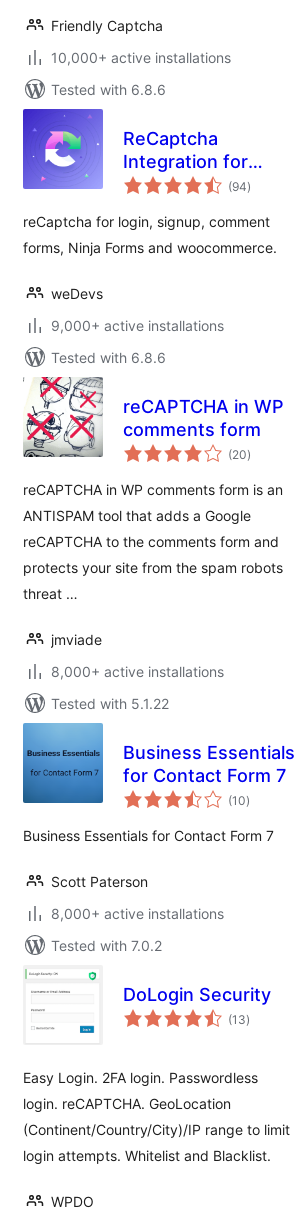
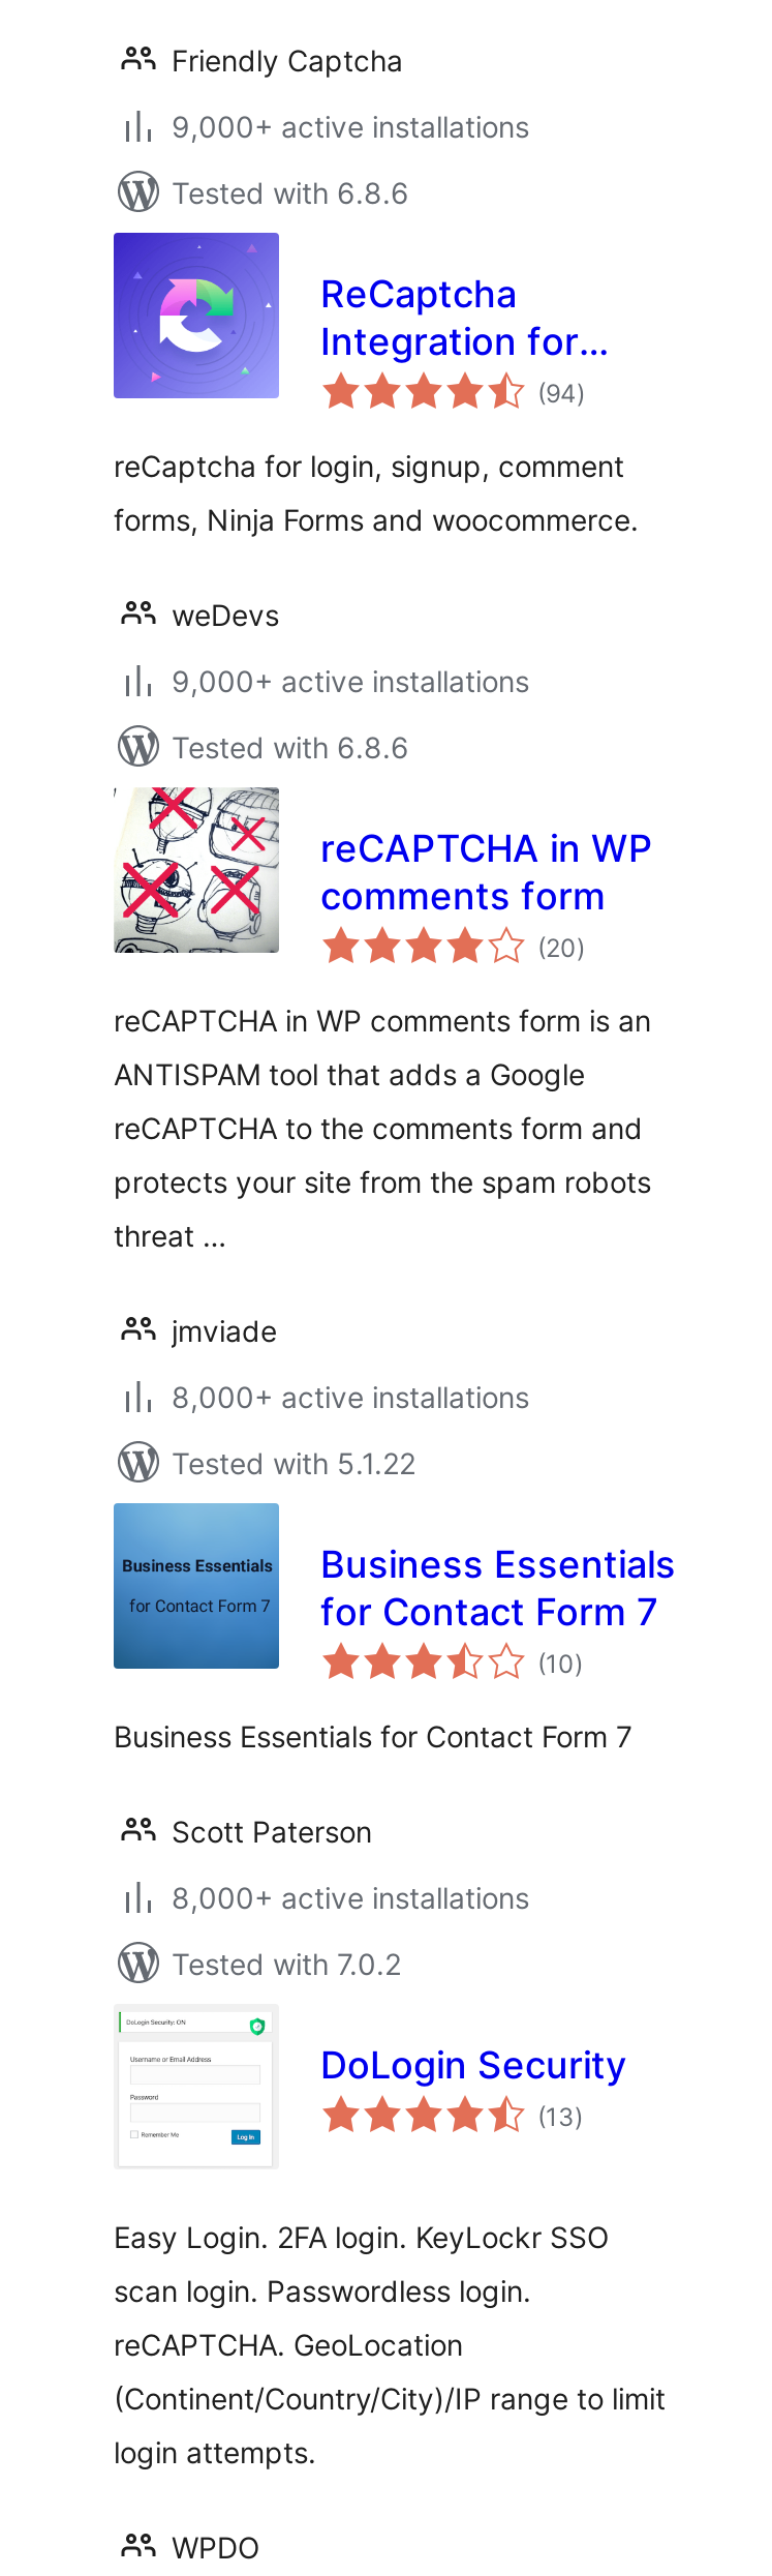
- 10,000+ active installations
+ 9,000+ active installations

- Easy Login. 2FA login. Passwordless
- login. reCAPTCHA. GeoLocation
+ Easy Login. 2FA login. KeyLockr SSO
+ scan login. Passwordless login.
+ reCAPTCHA. GeoLocation

- login attempts. Whitelist and Blacklist.
+ login attempts.
